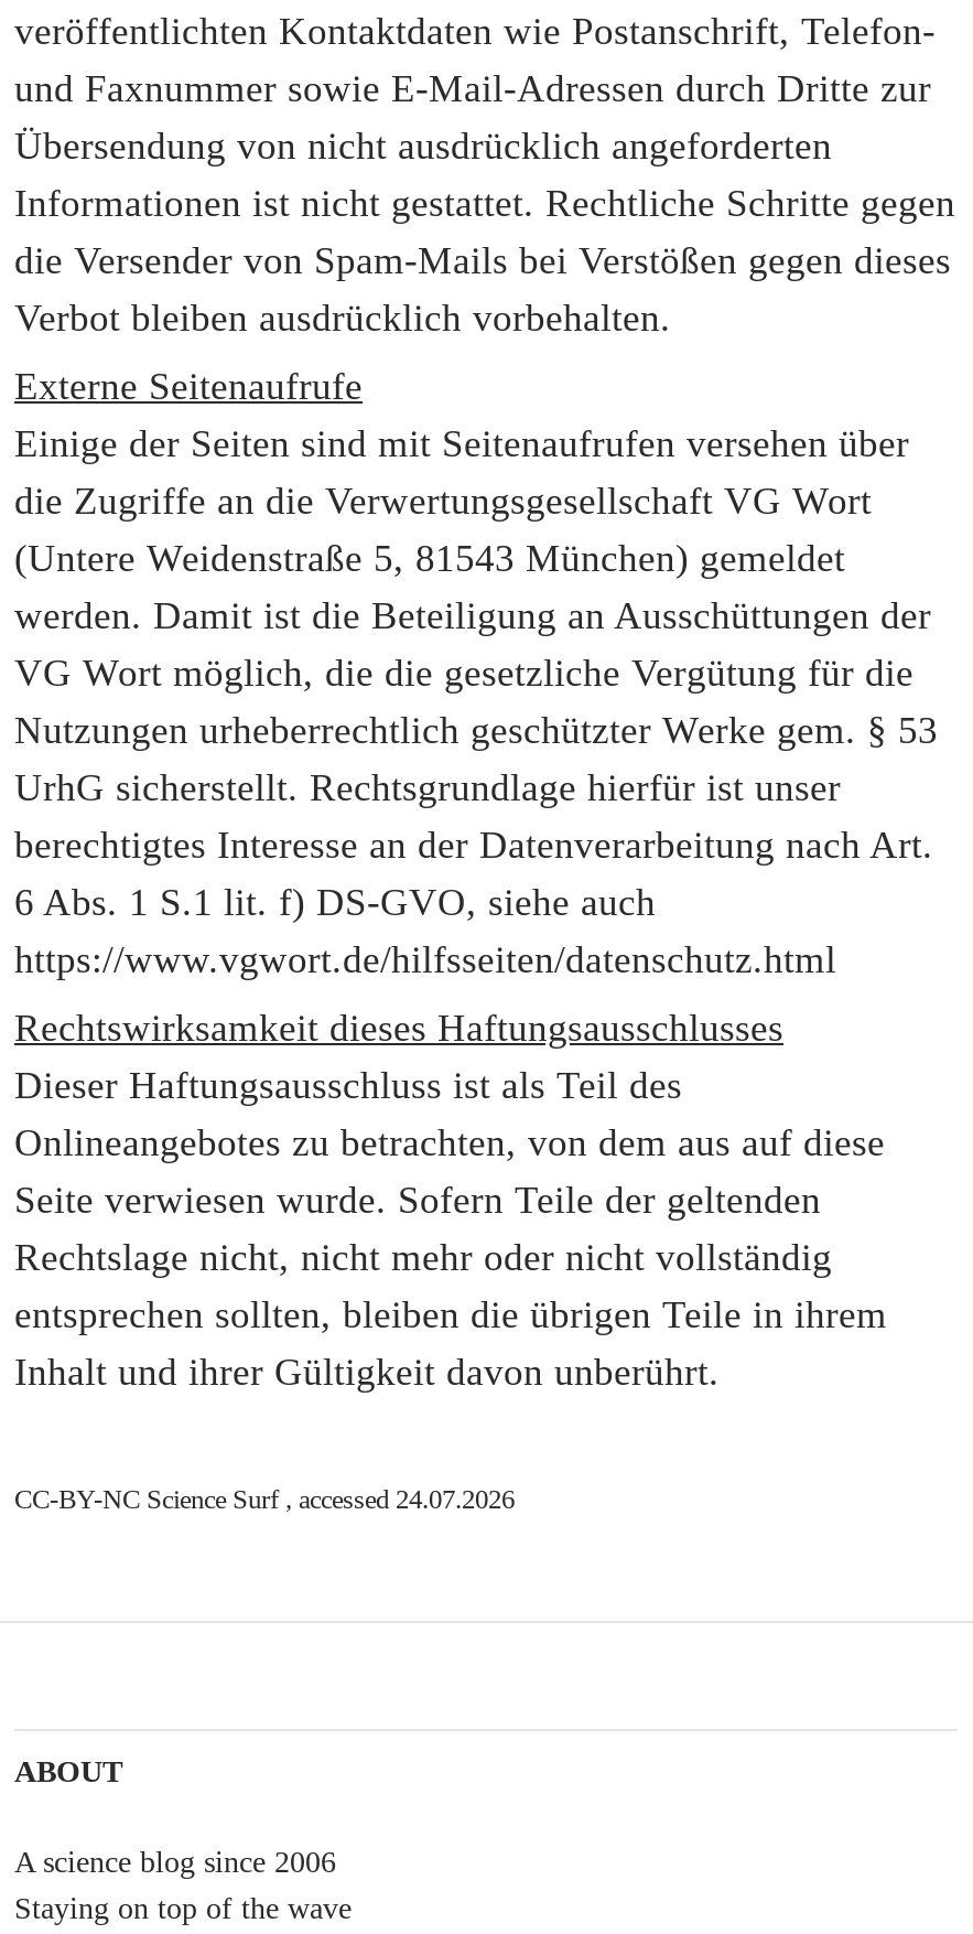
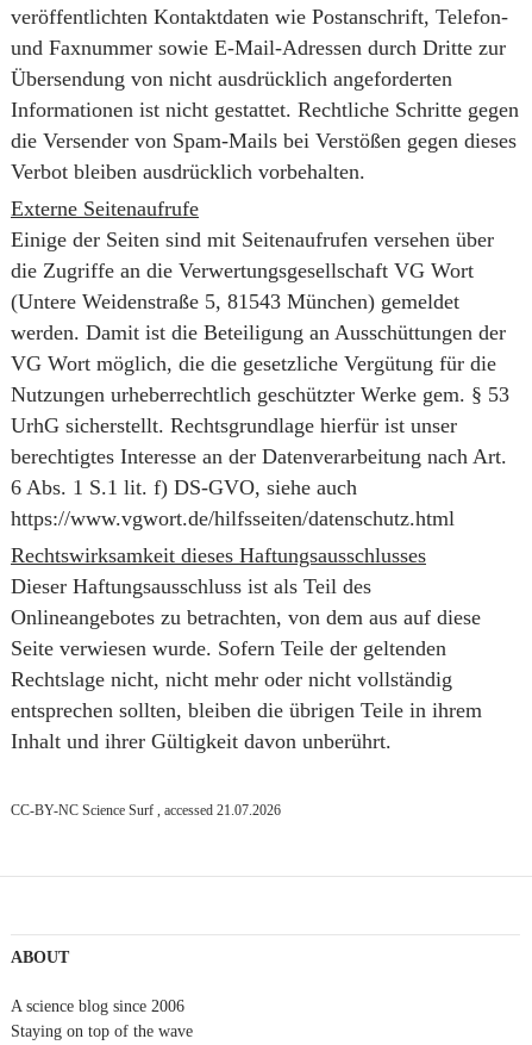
- CC-BY-NC Science Surf , accessed 24.07.2026
+ CC-BY-NC Science Surf , accessed 21.07.2026
